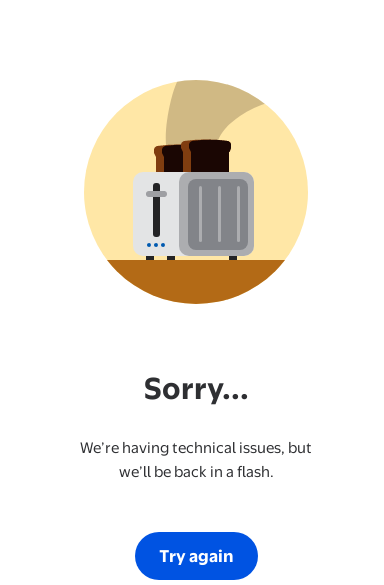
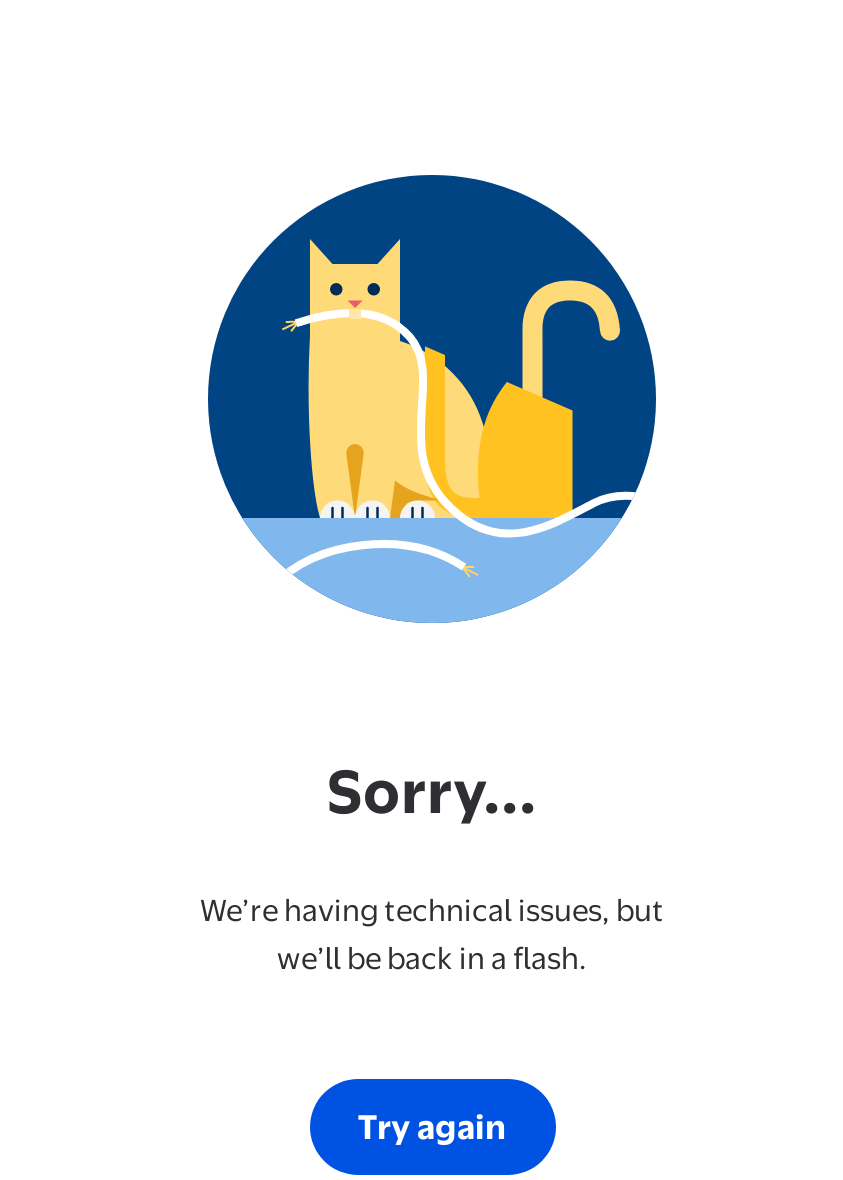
- [image]
+ [image]
